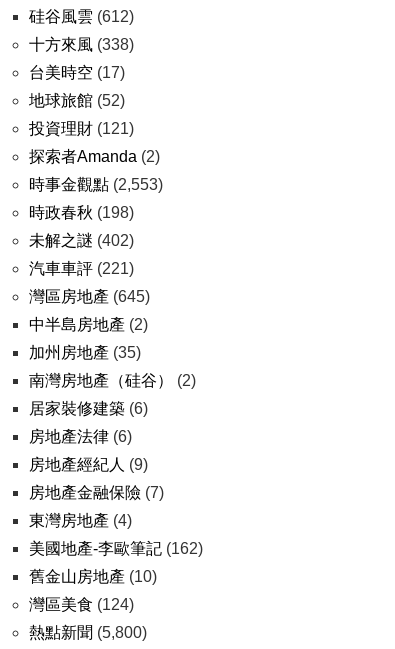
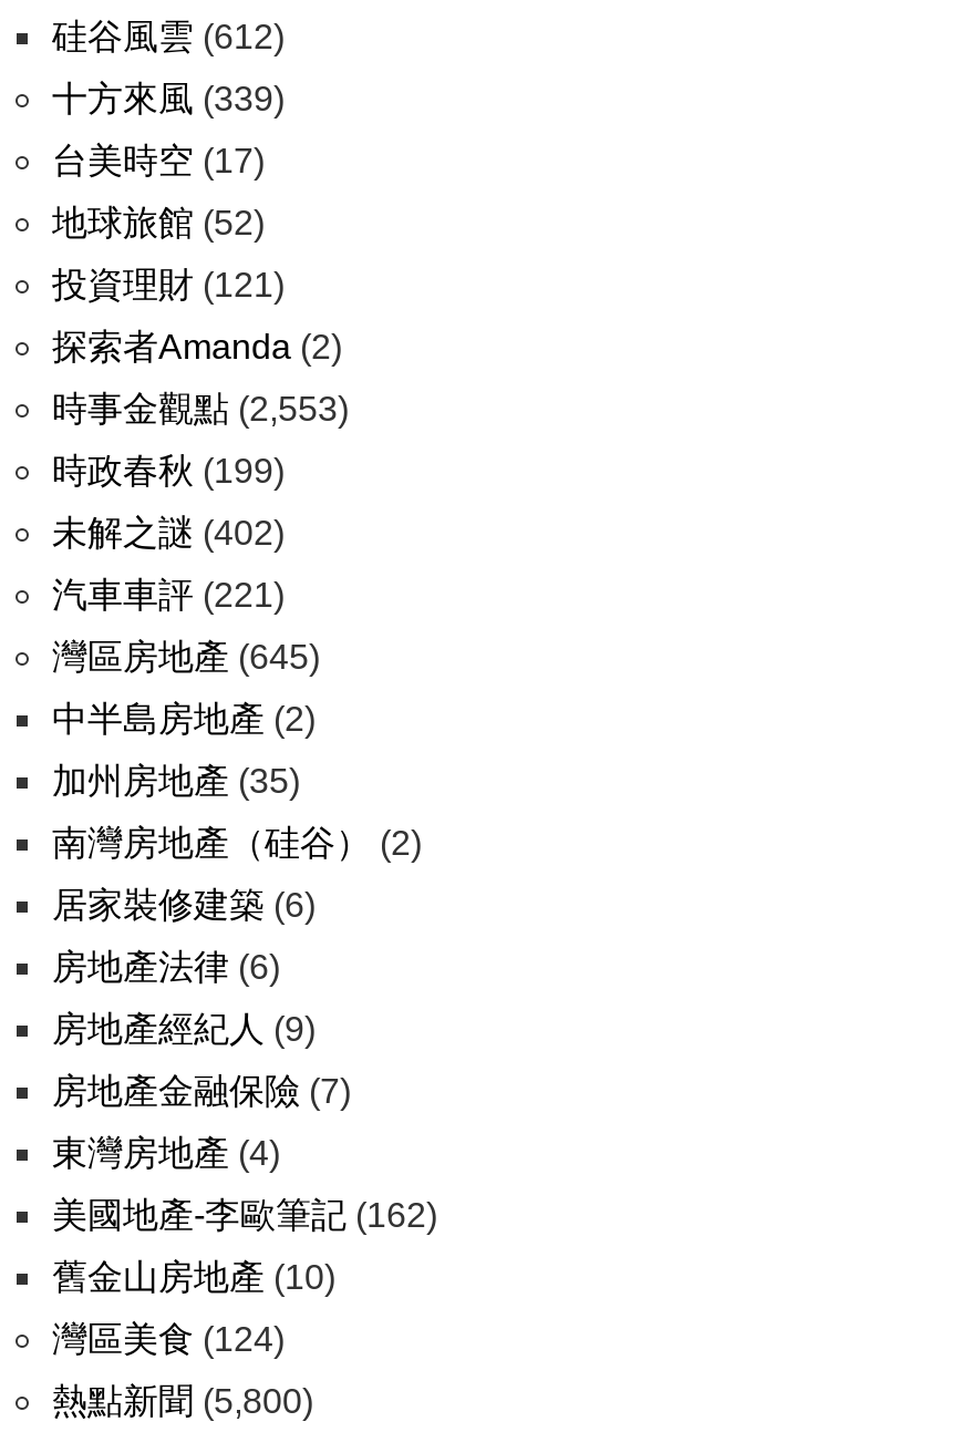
- 十方來風(338)
+ 十方來風(339)

- 時政春秋(198)
+ 時政春秋(199)
